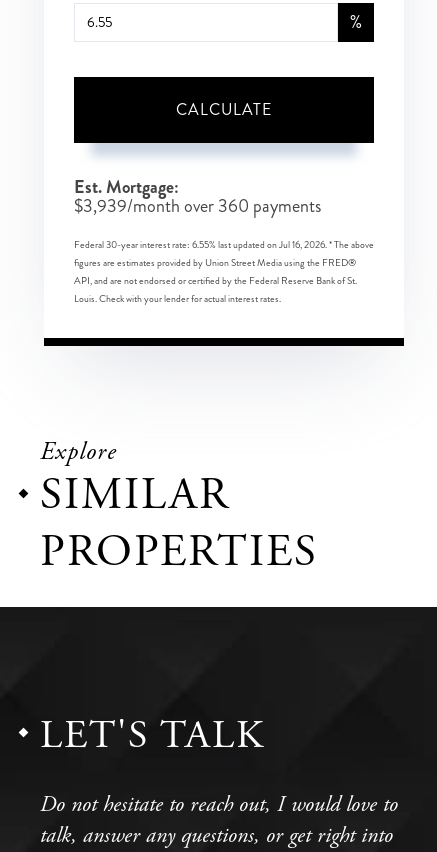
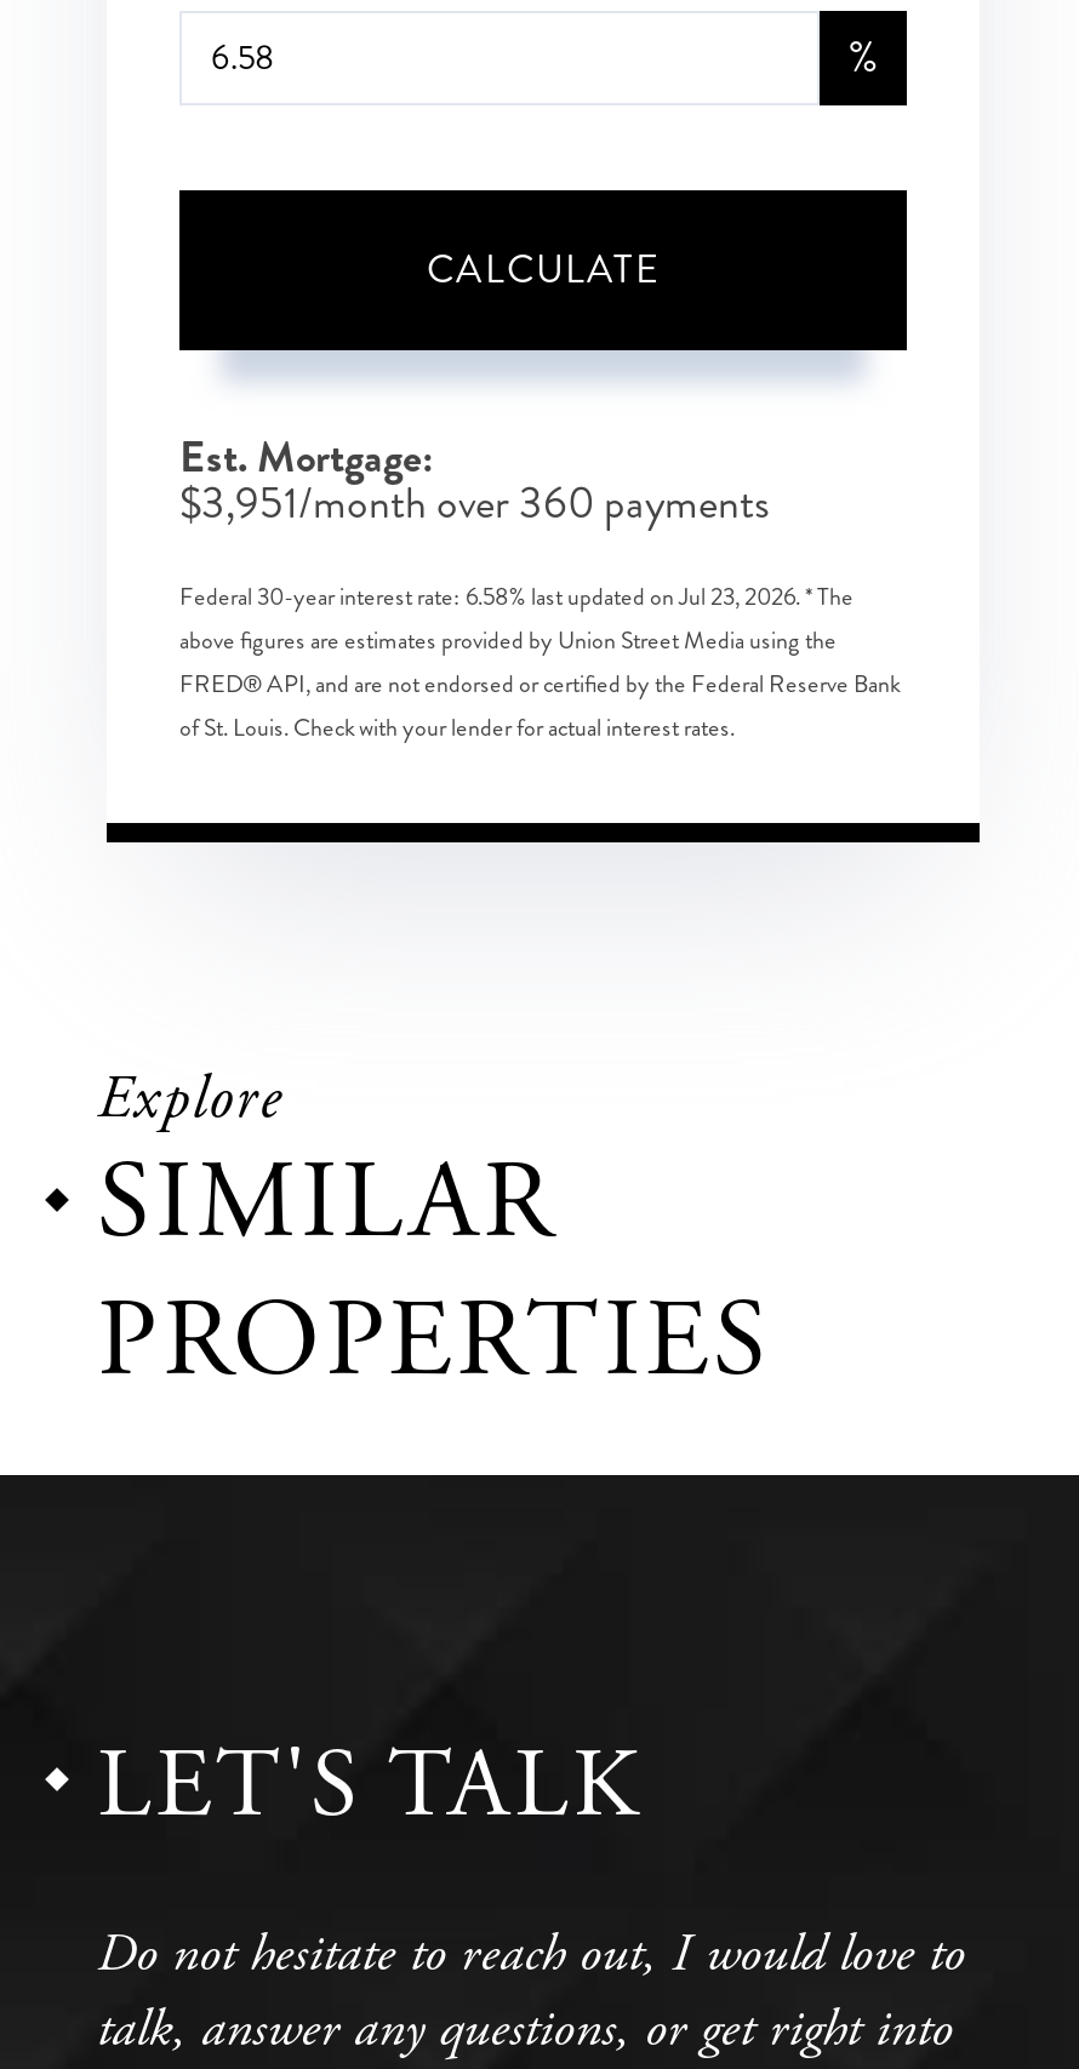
- $3,939/month over 360 payments
+ $3,951/month over 360 payments

- Federal 30-year interest rate: 6.55% last updated on Jul 16, 2026. * The above
- figures are estimates provided by Union Street Media using the FRED®
- API, and are not endorsed or certified by the Federal Reserve Bank of St.
- Louis. Check with your lender for actual interest rates.
+ Federal 30-year interest rate: 6.58% last updated on Jul 23, 2026. * The
+ above figures are estimates provided by Union Street Media using the
+ FRED® API, and are not endorsed or certified by the Federal Reserve Bank
+ of St. Louis. Check with your lender for actual interest rates.
